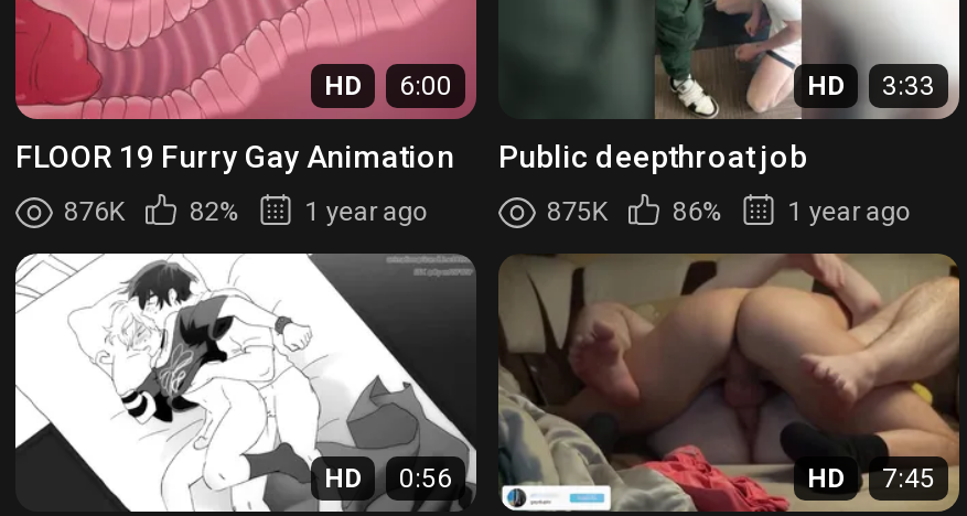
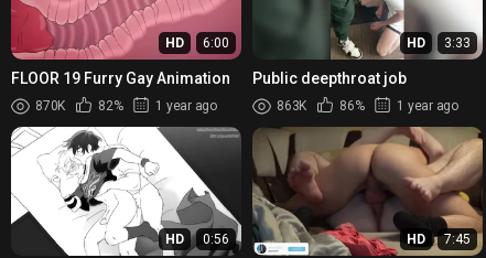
- 876K
+ 870K

- 875K
+ 863K
